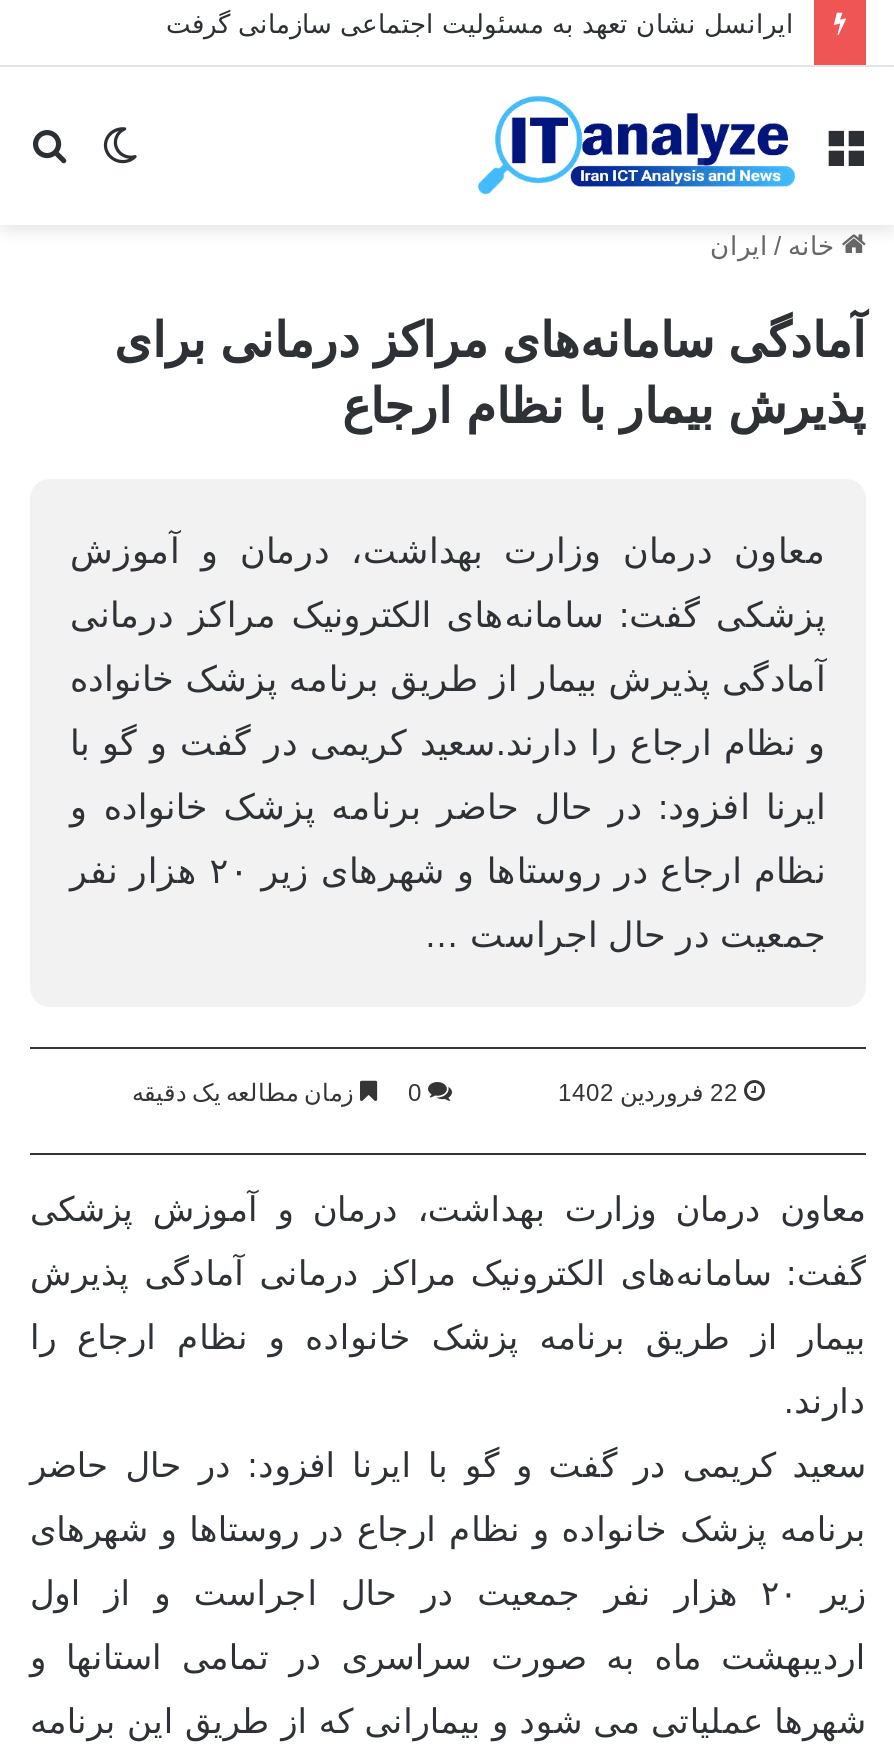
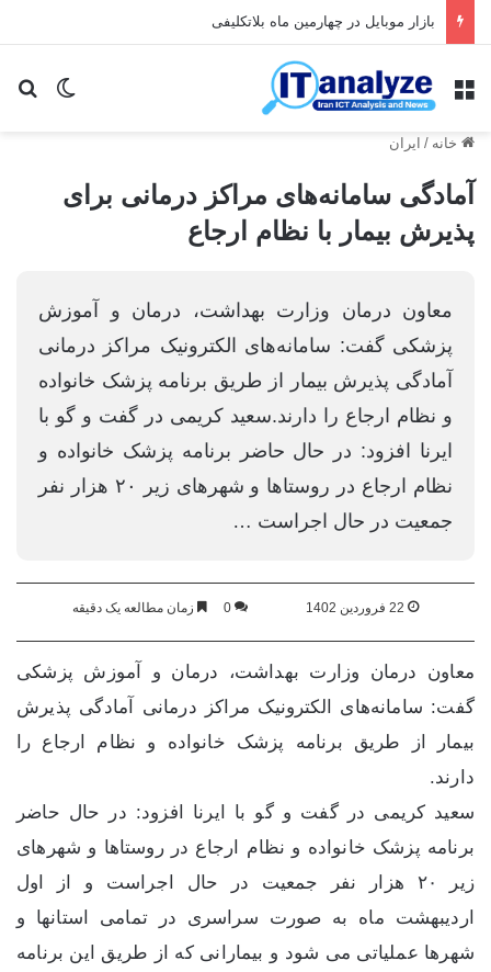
- ایرانسل نشان تعهد به مسئولیت اجتماعی سازمانی گرفت
+ بازار موبایل در چهارمین ماه بلاتکلیفی
